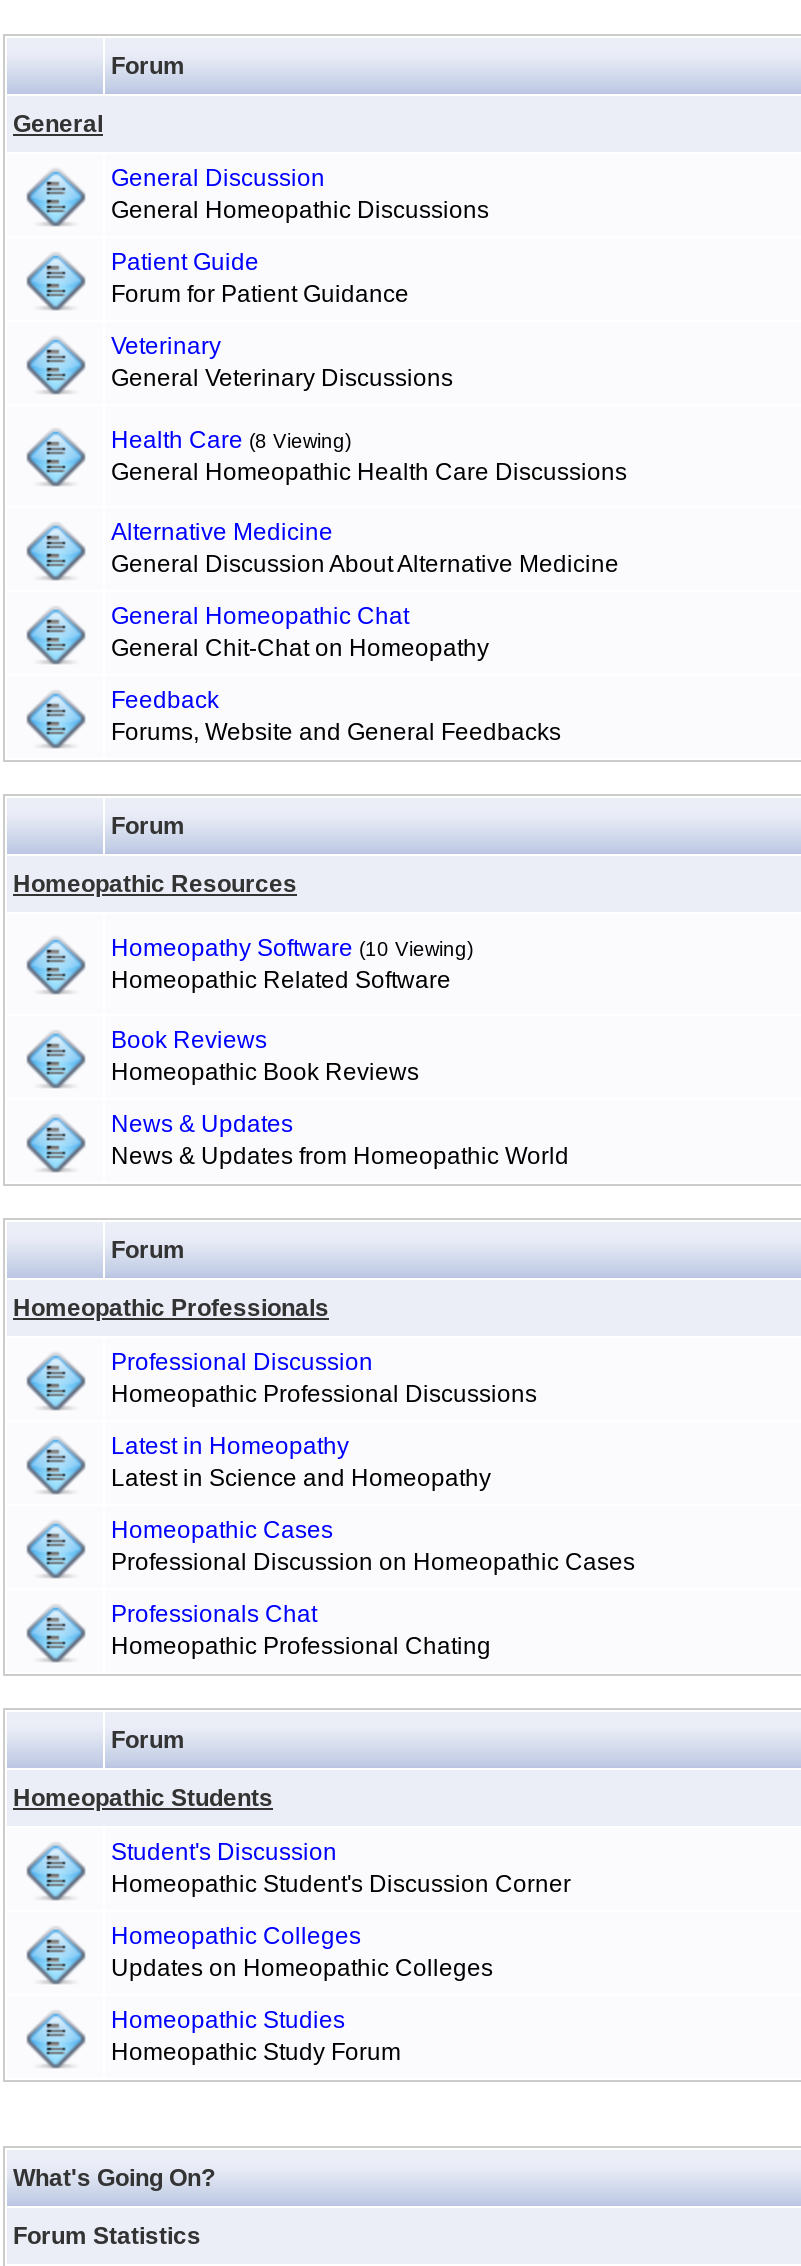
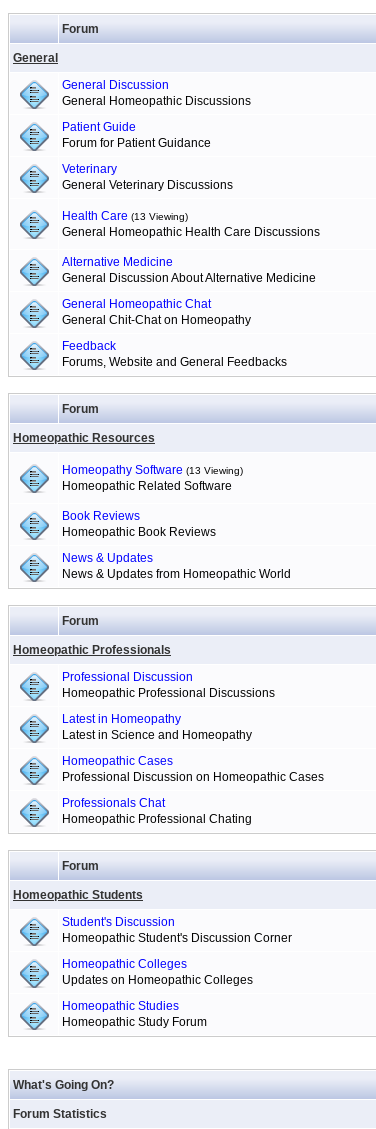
- Health Care (8 Viewing)
+ Health Care (13 Viewing)

- Homeopathy Software (10 Viewing)
+ Homeopathy Software (13 Viewing)
